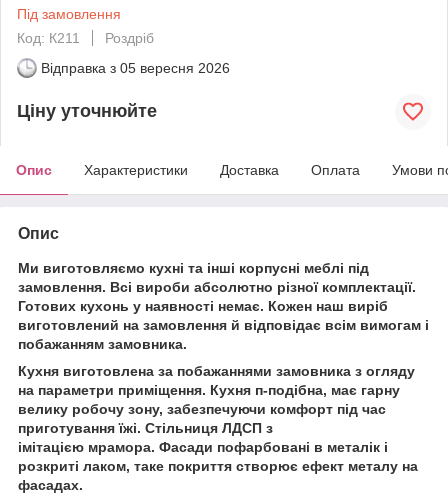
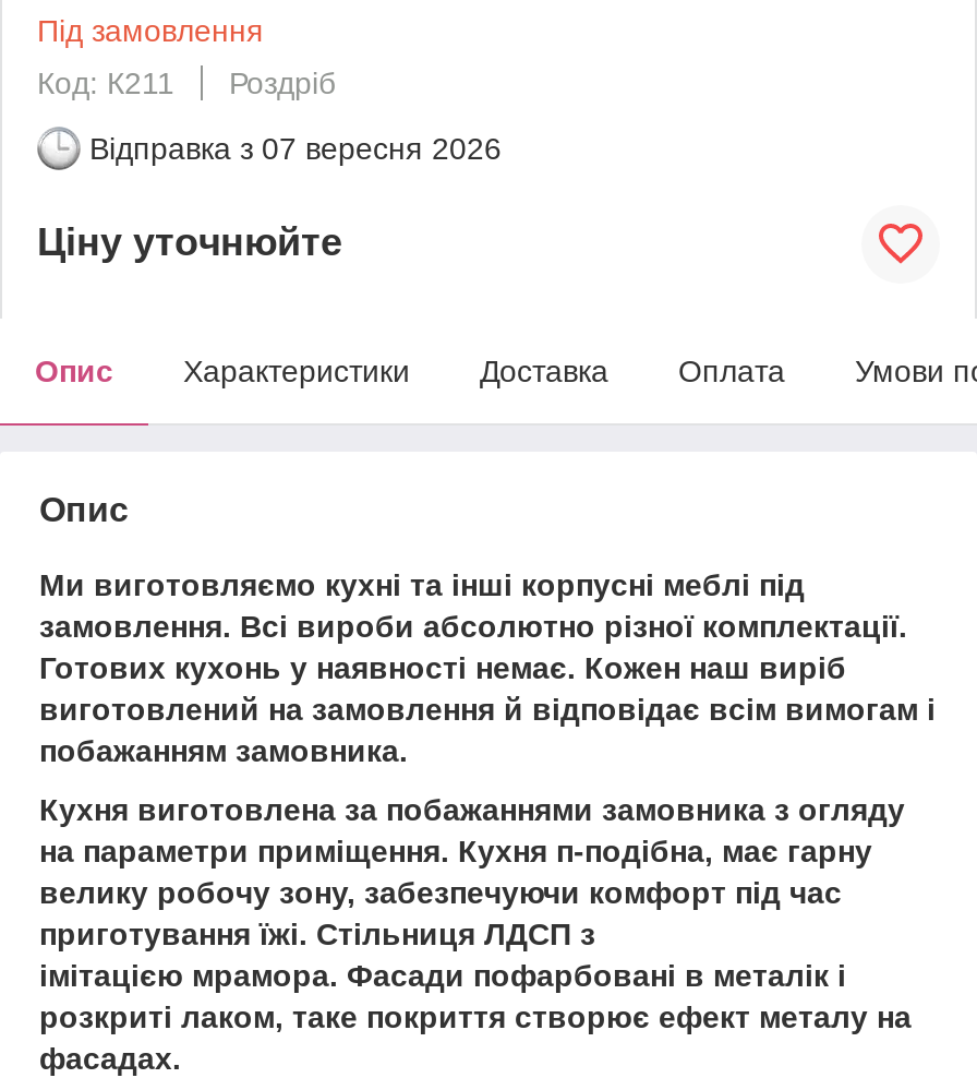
- Відправка з 05 вересня 2026
+ Відправка з 07 вересня 2026
